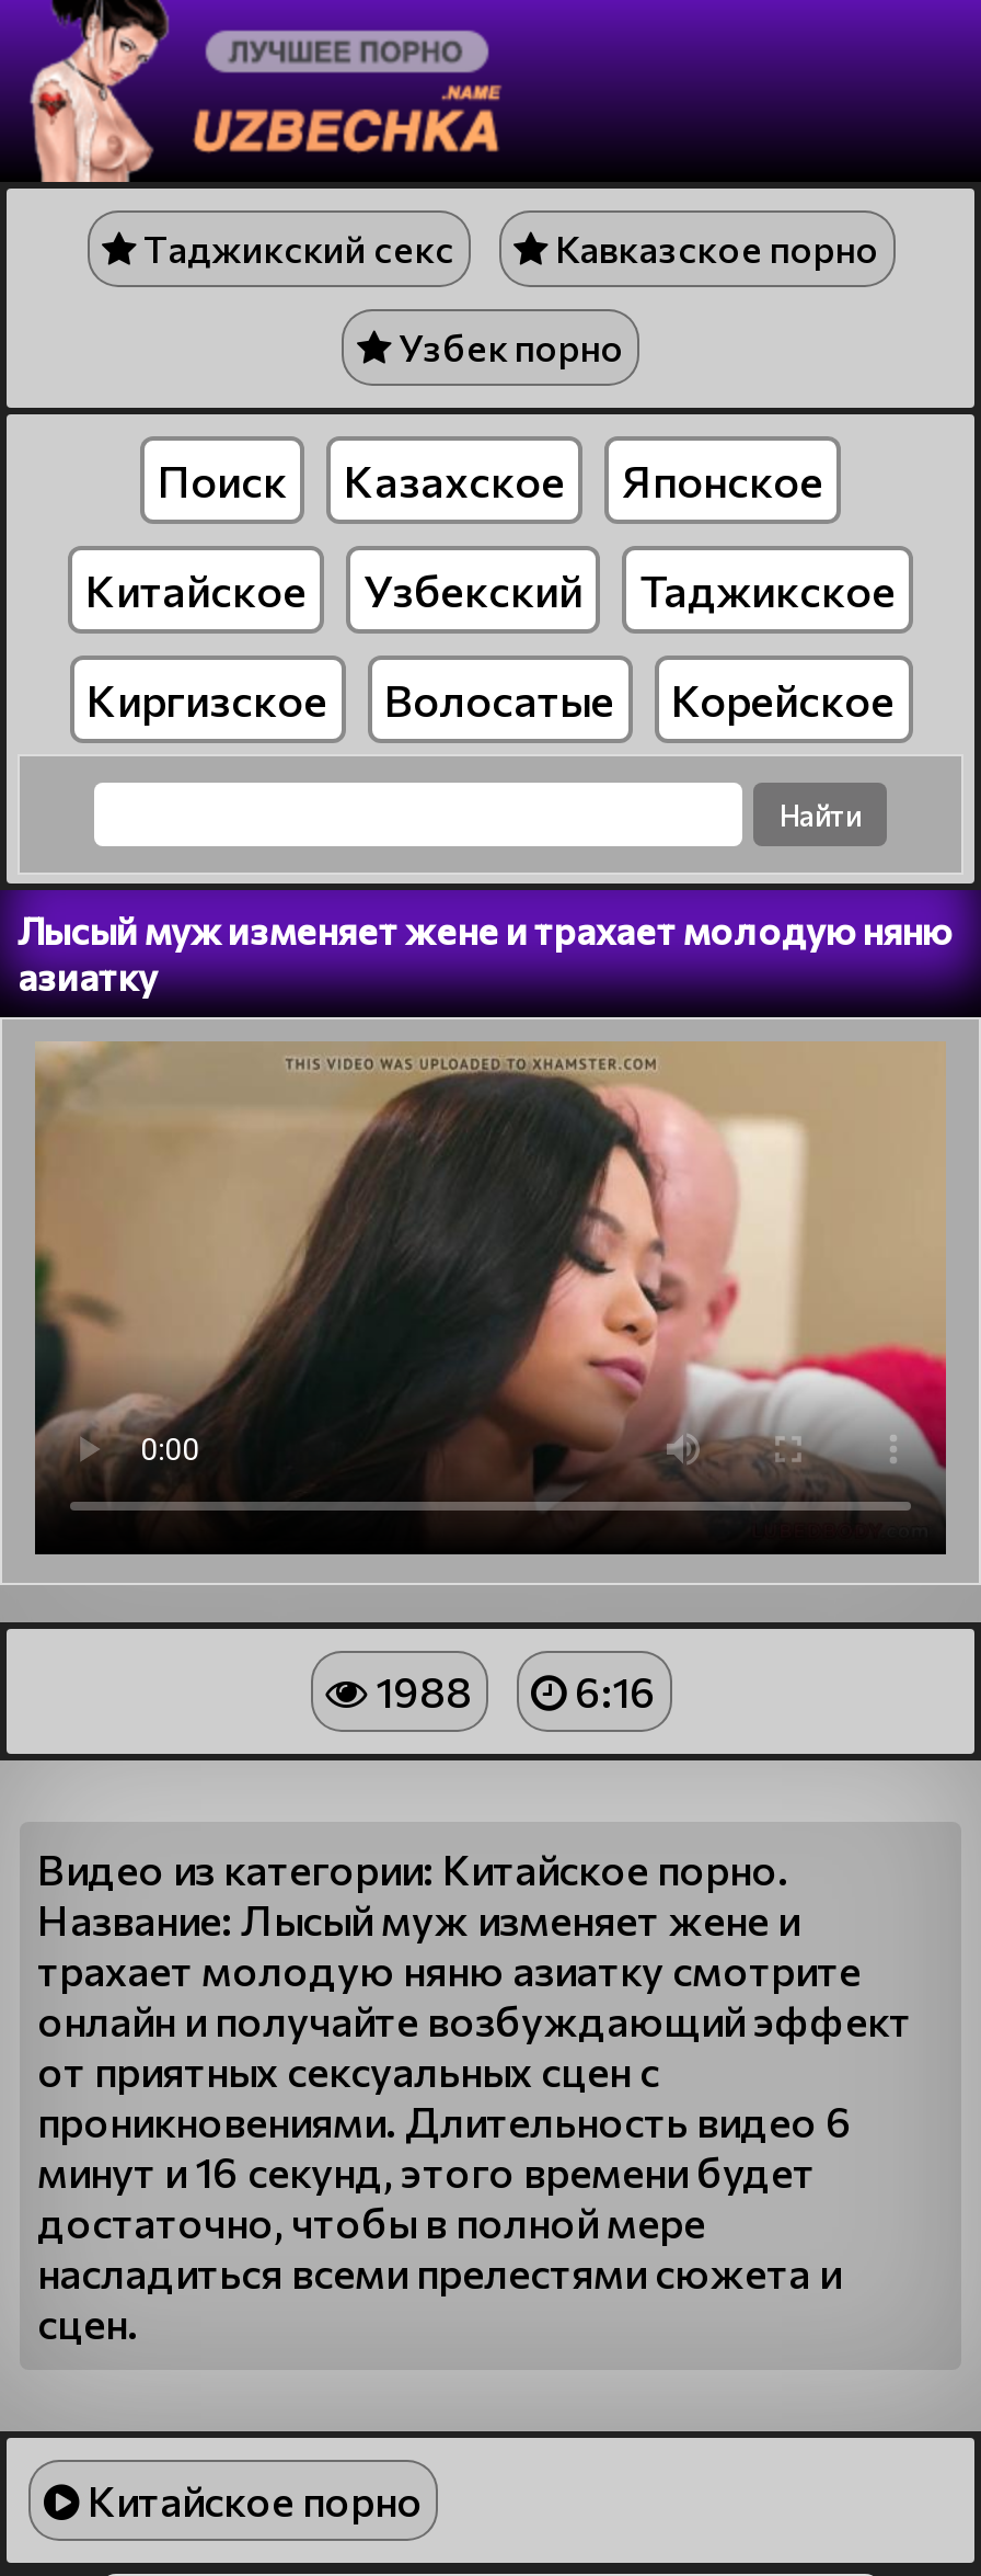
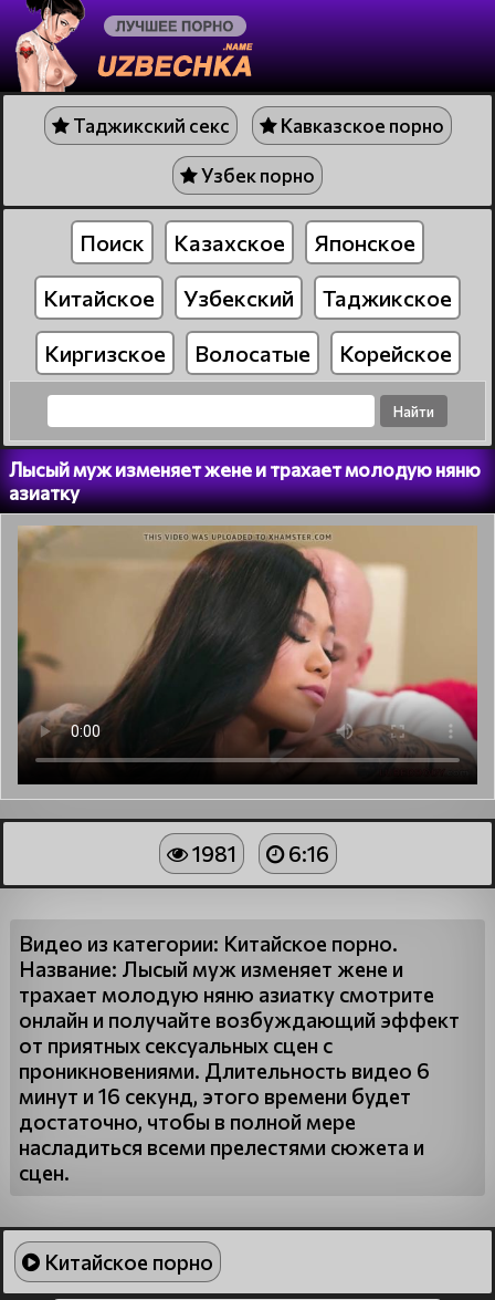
- 1988 6:16
+ 1981 6:16
